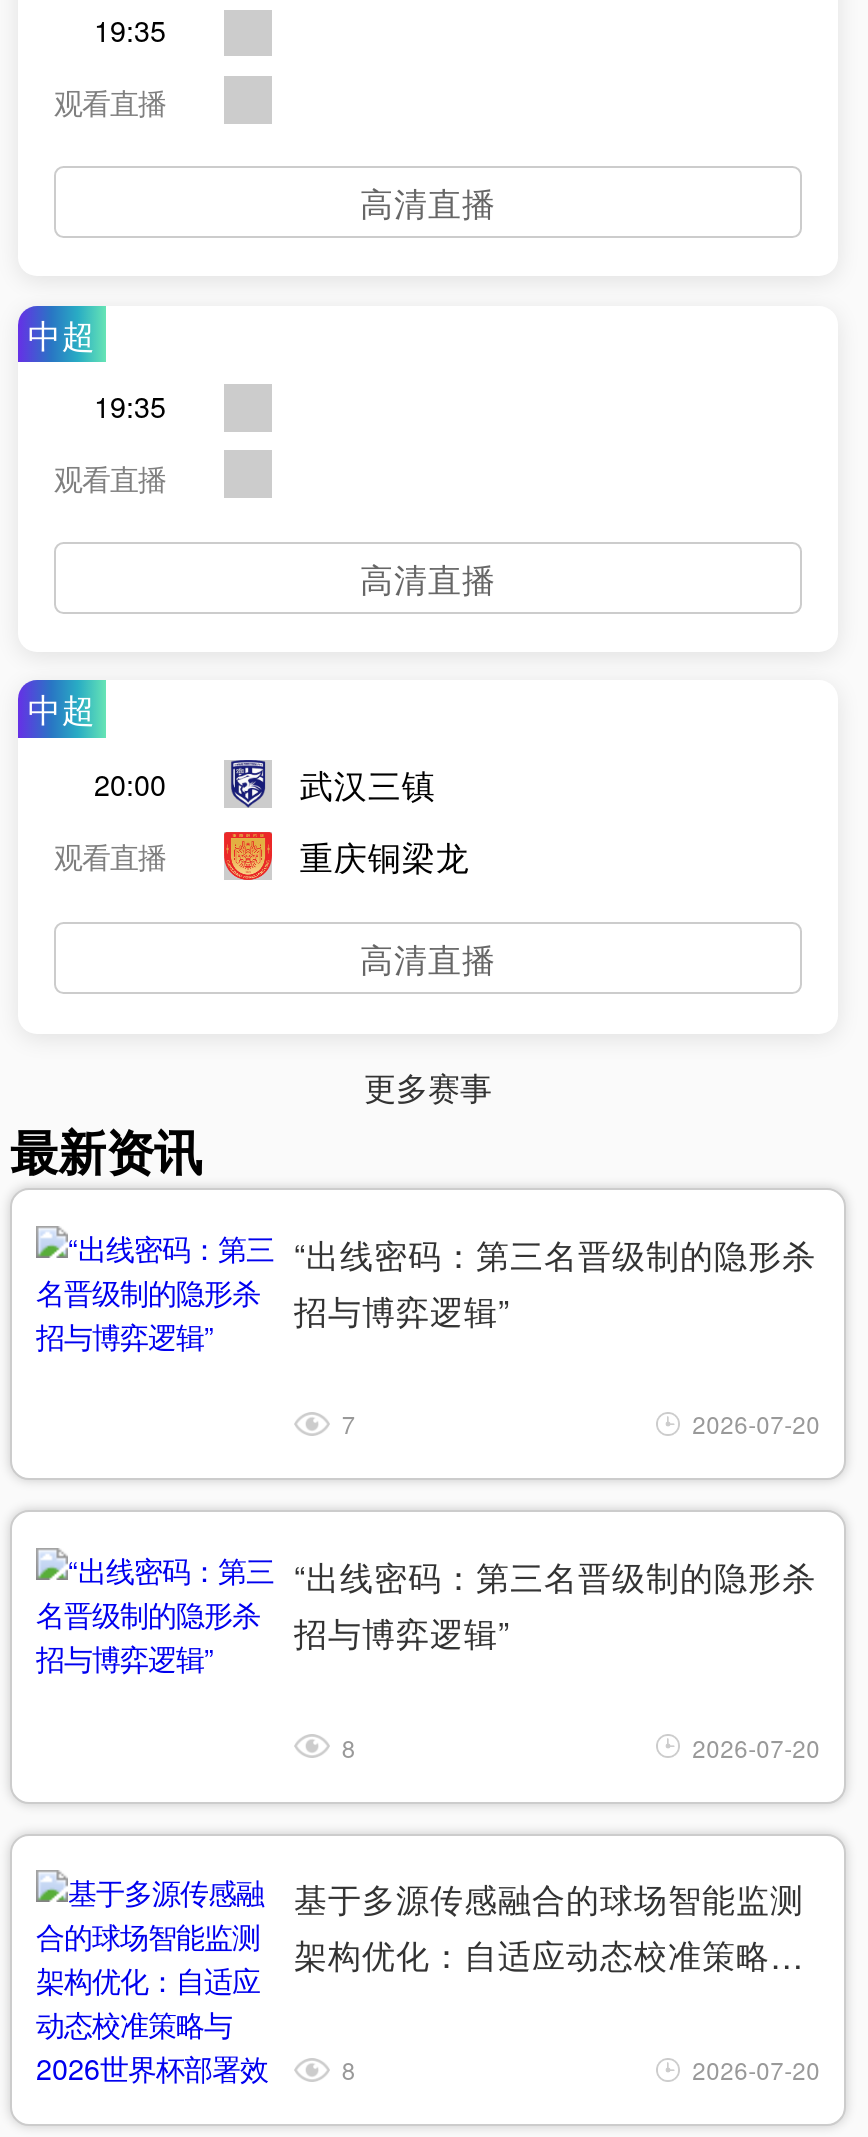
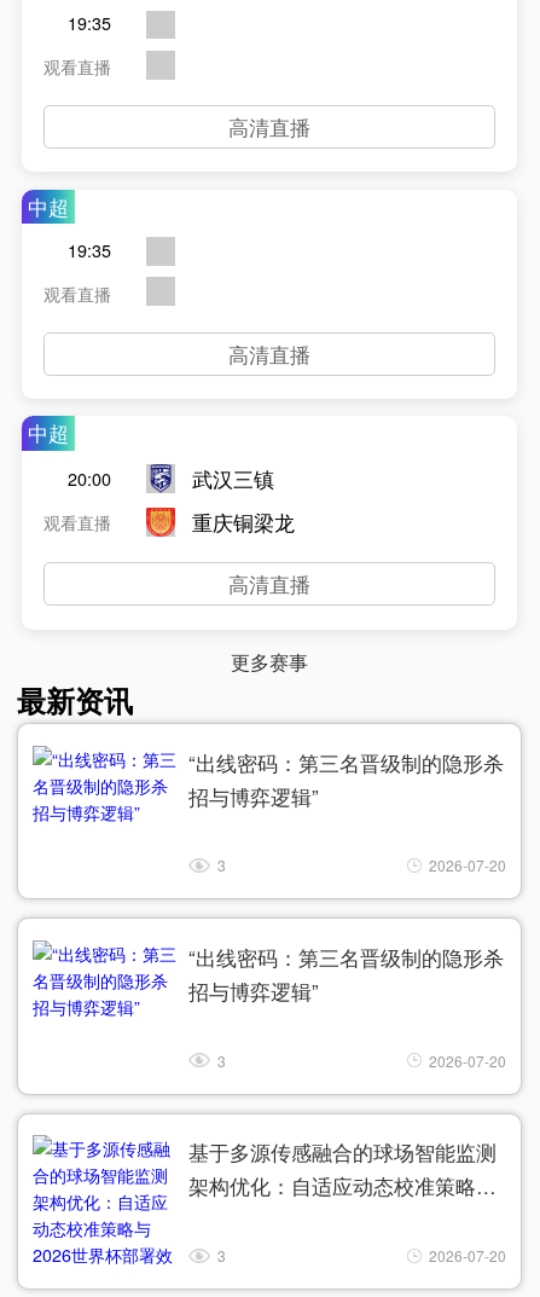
- 7
+ 3

- 8
+ 3

- 8
+ 3
